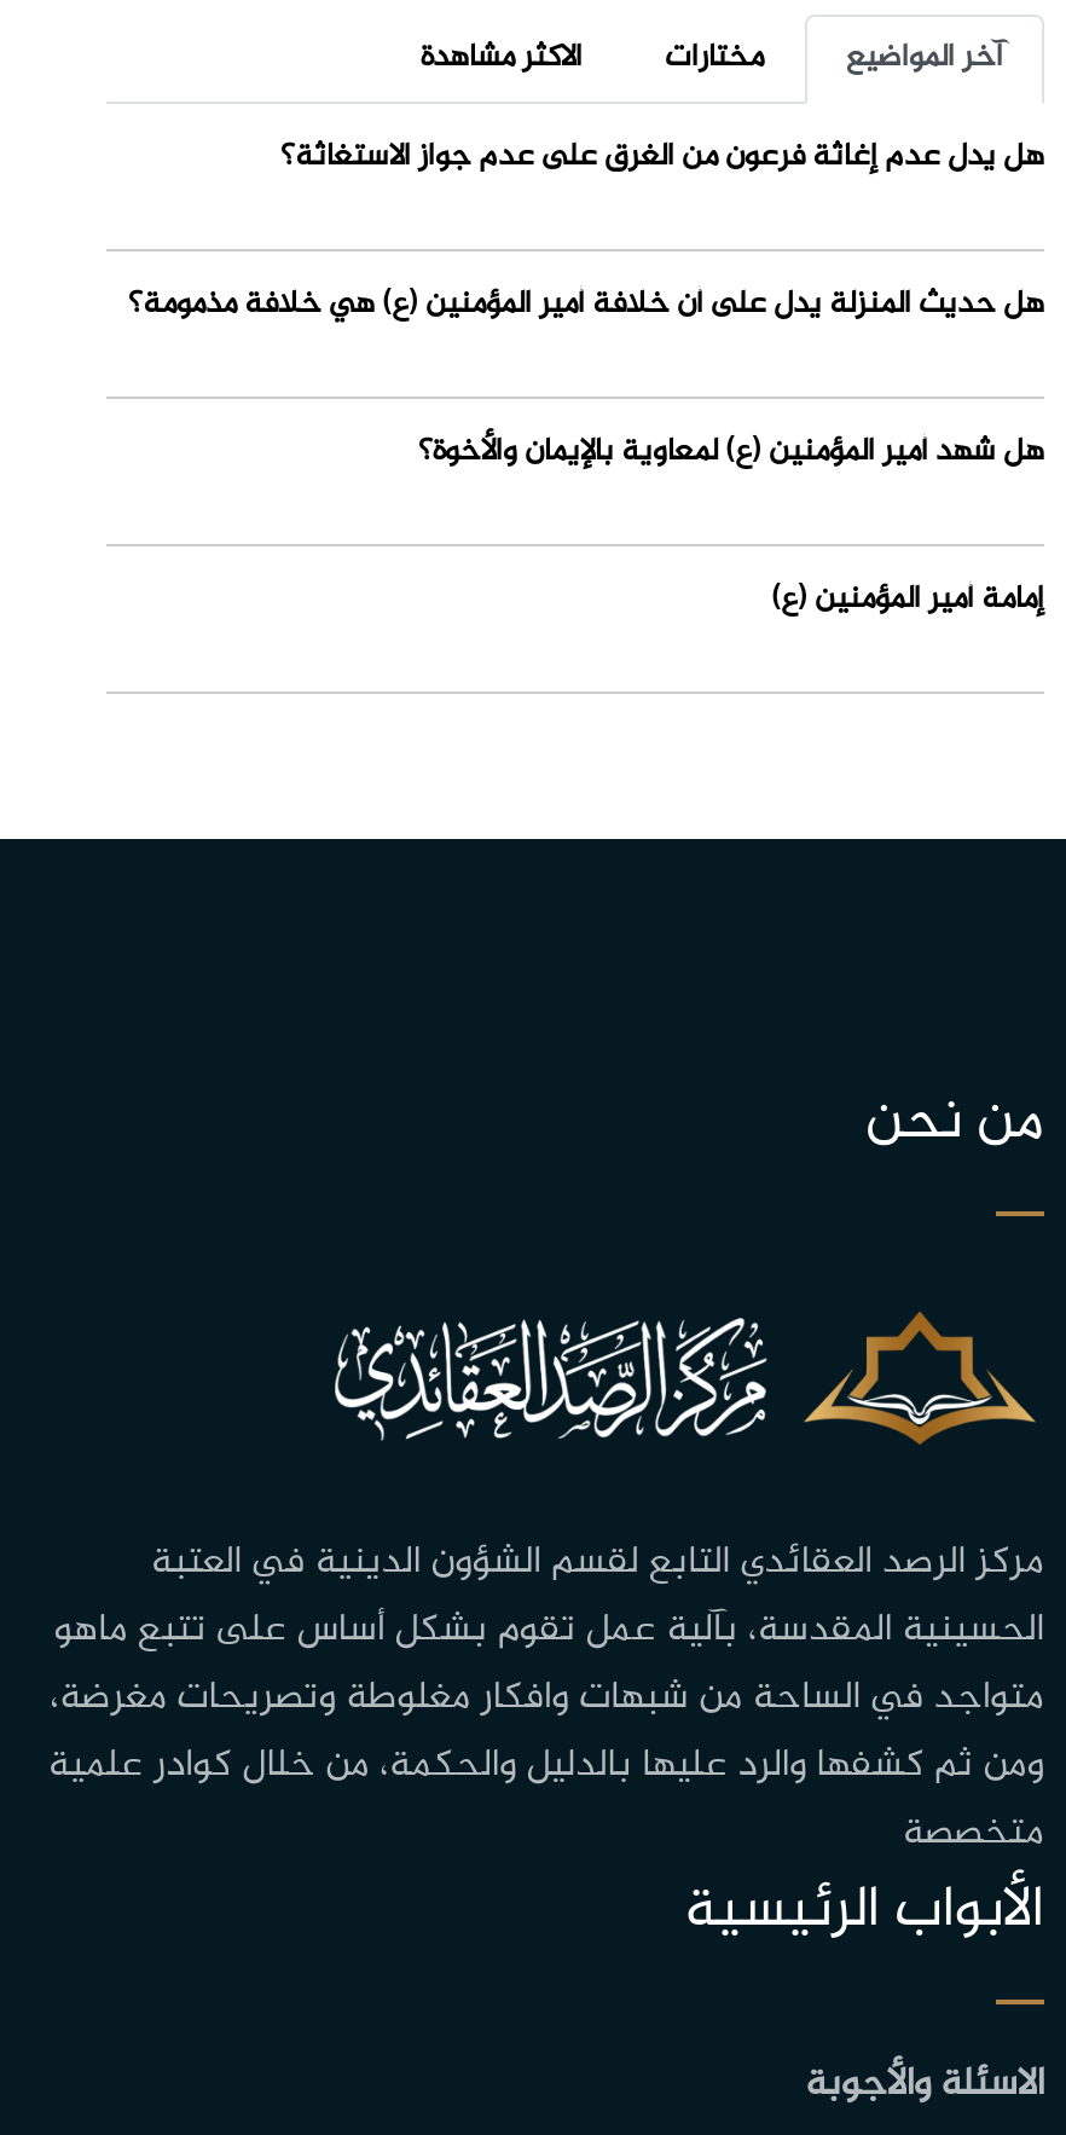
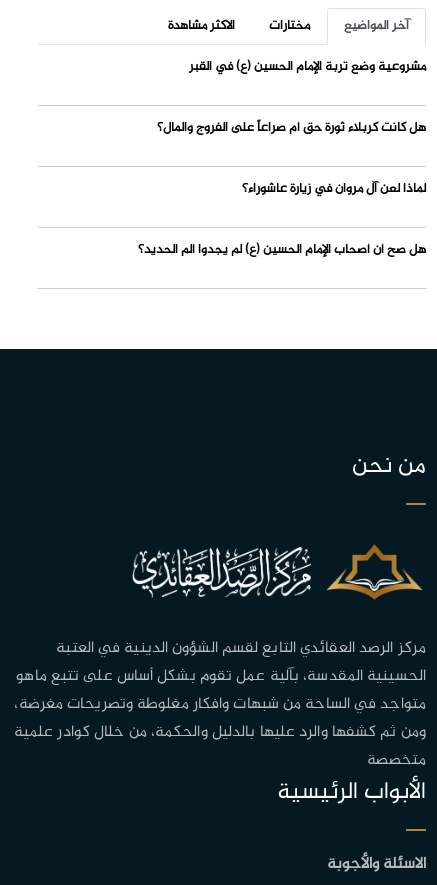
- هل يدل عدم إغاثة فرعون من الغرق على عدم جواز الاستغاثة؟
+ مشروعية وضع تربة الإمام الحسين (ع) في القبر

- هل حديث المنزلة يدل على أن خلافة أمير المؤمنين (ع) هي خلافة مذمومة؟
+ هل كانت كربلاء ثورة حق أم صراعاً على الفروج والمال؟

- هل شهد أمير المؤمنين (ع) لمعاوية بالإيمان والأخوة؟
+ لماذا لعن آل مروان في زيارة عاشوراء؟

- إمامة أمير المؤمنين (ع)
+ هل صح أن أصحاب الإمام الحسين (ع) لم يجدوا ألم الحديد؟
